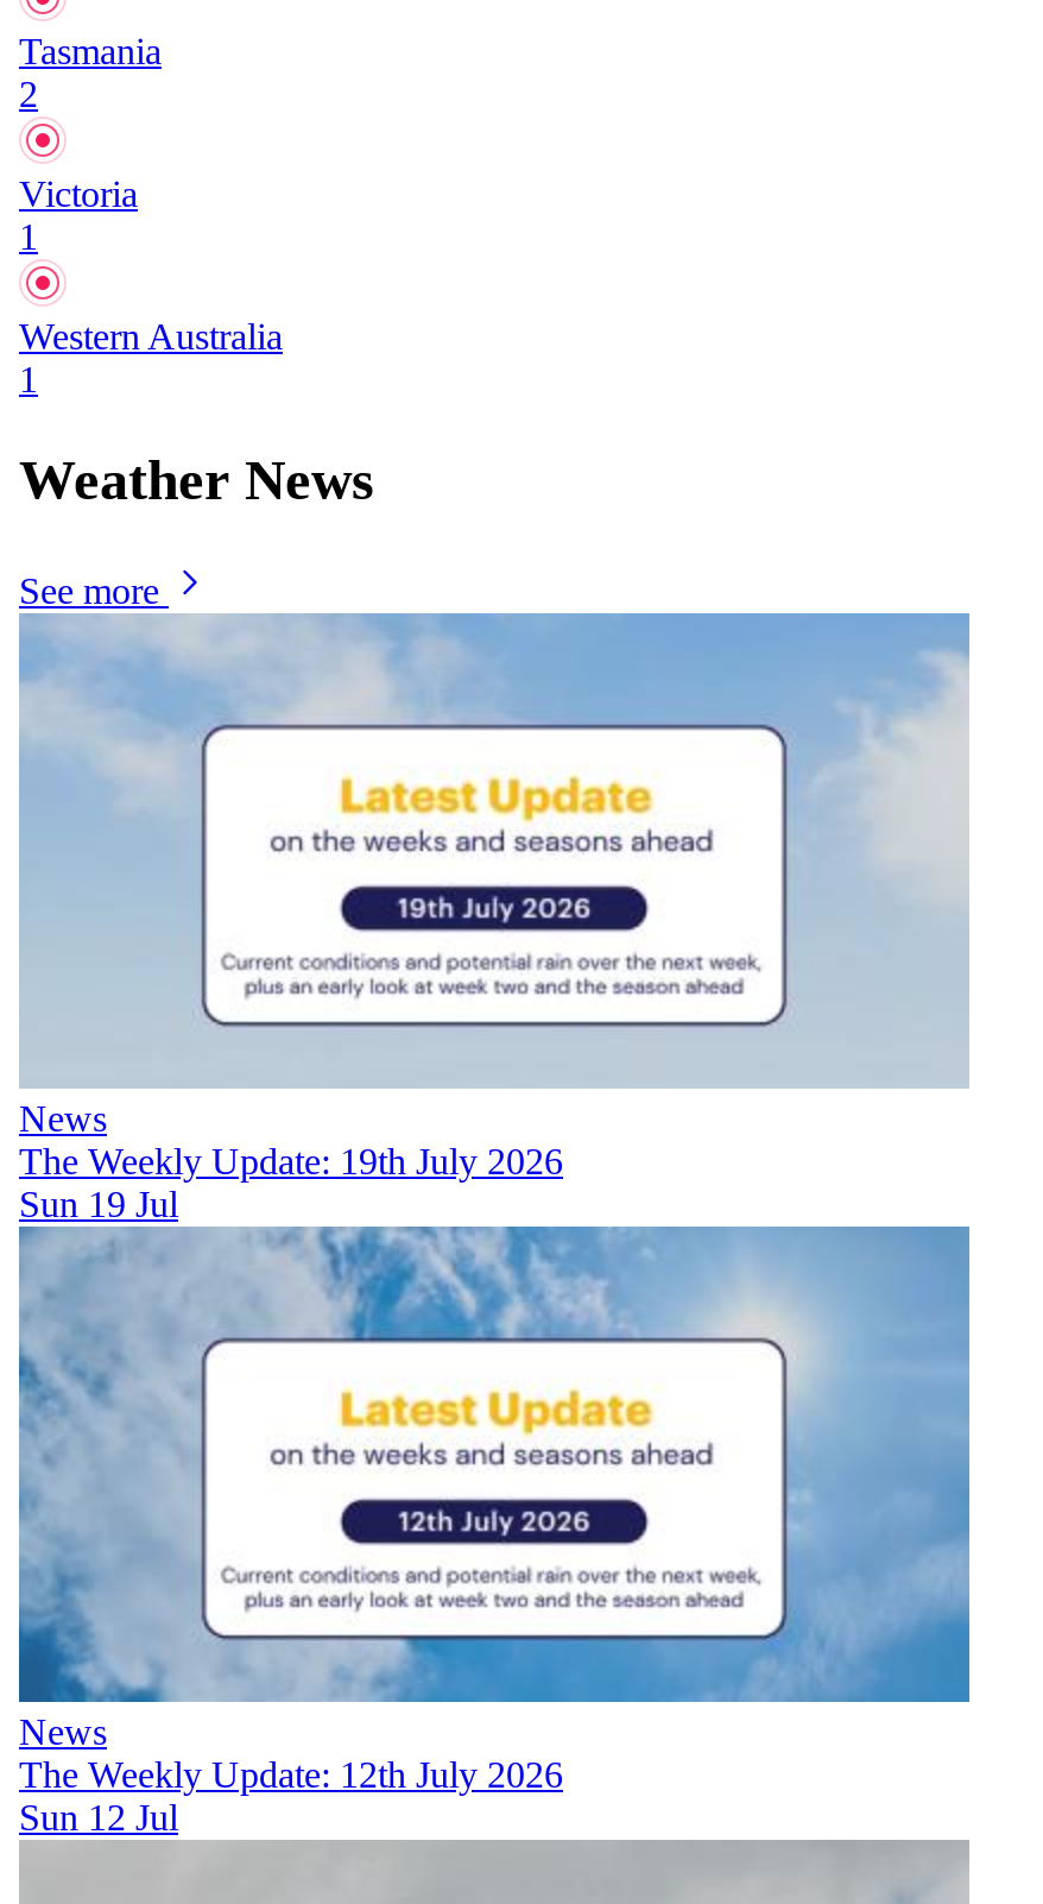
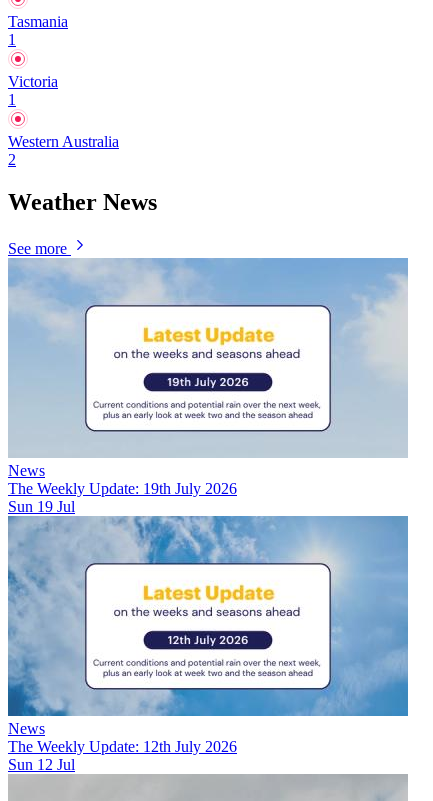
- 2
+ 1

- 1
+ 2
